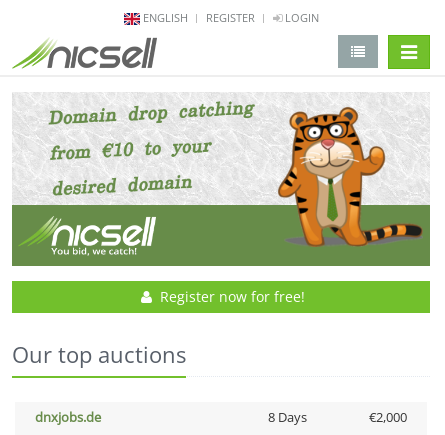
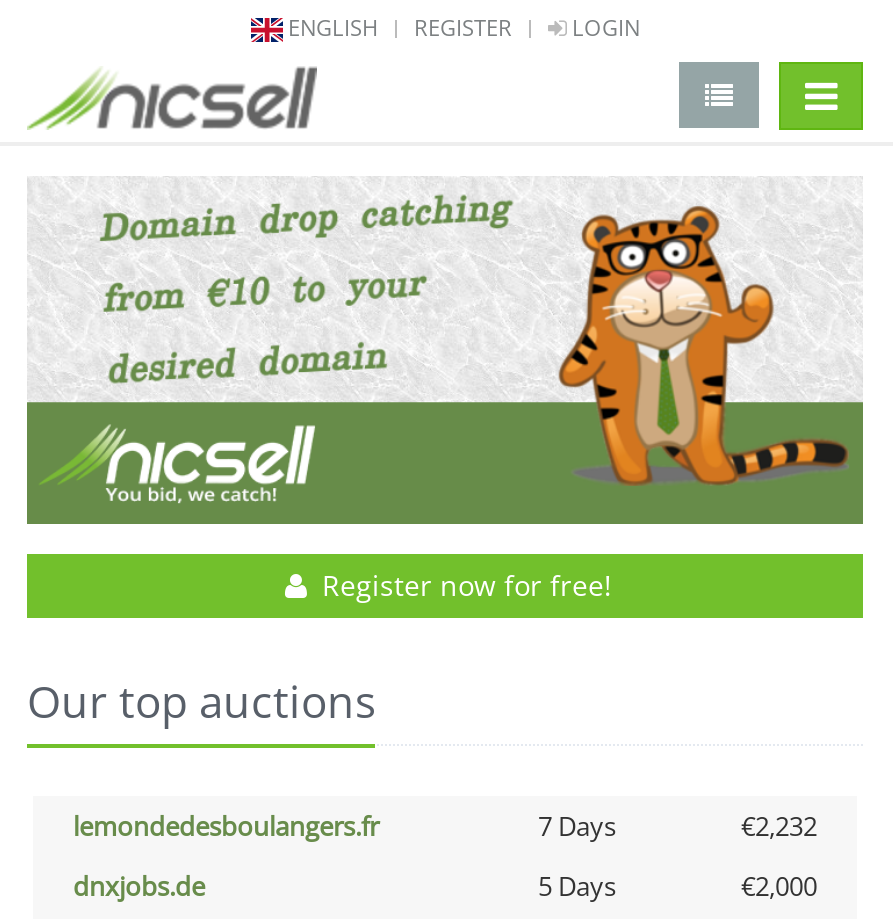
+ lemondedesboulangers.fr
+ 7 Days
+ €2,232

- 8 Days
+ 5 Days
